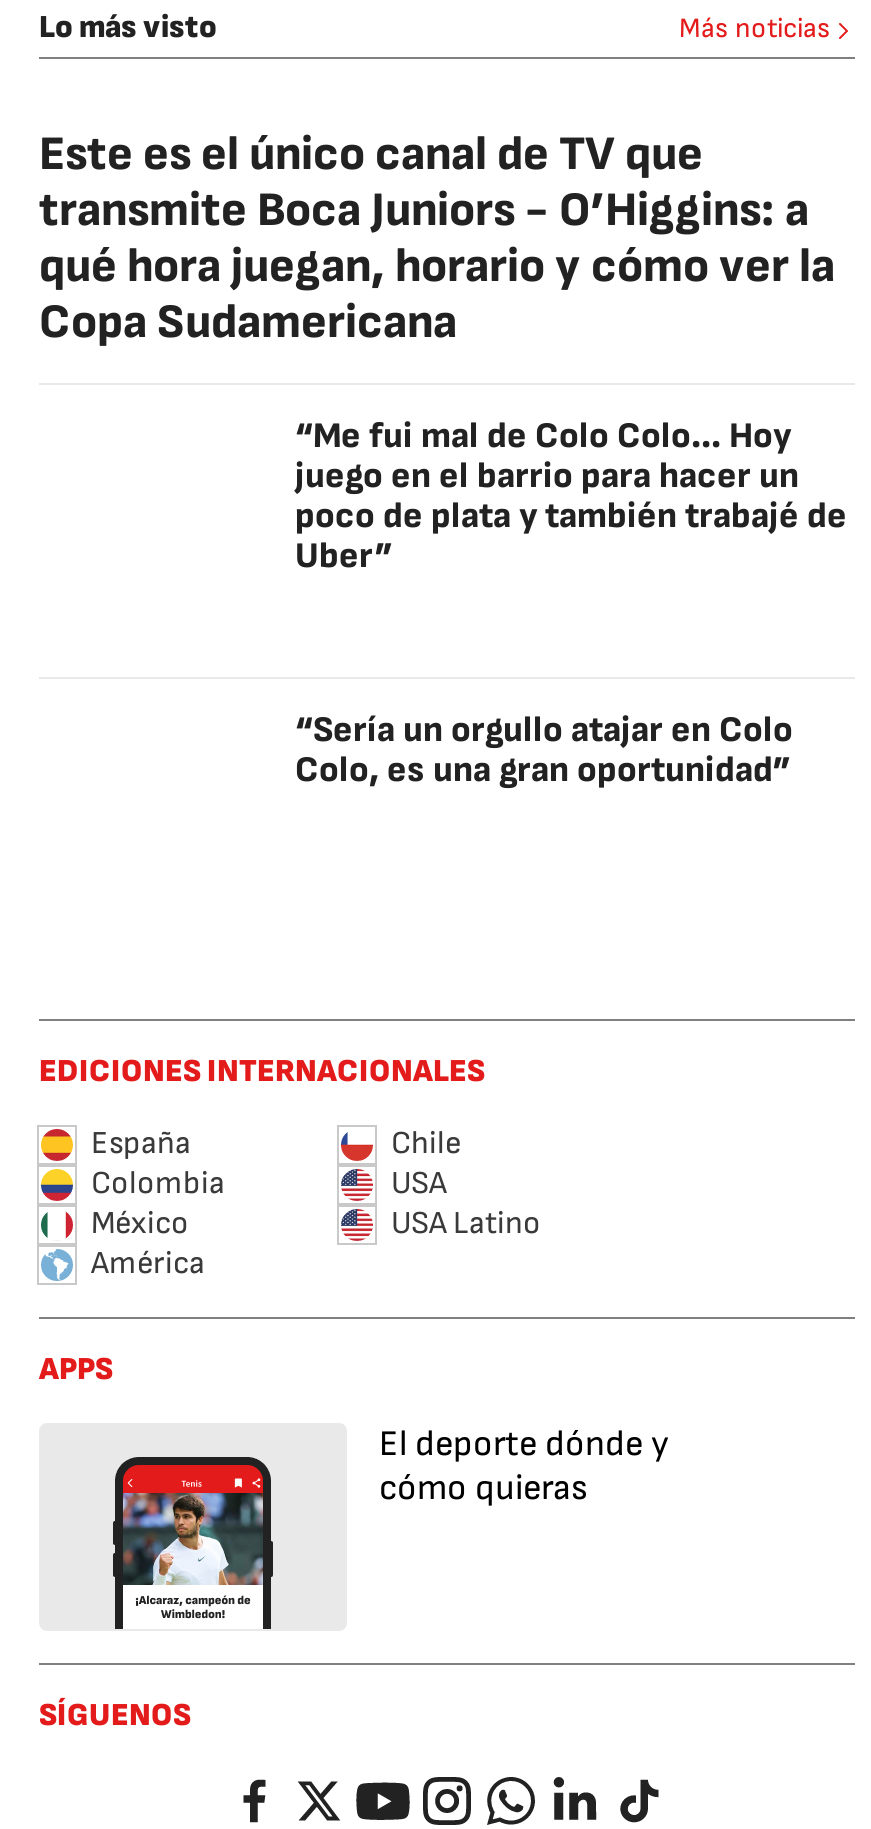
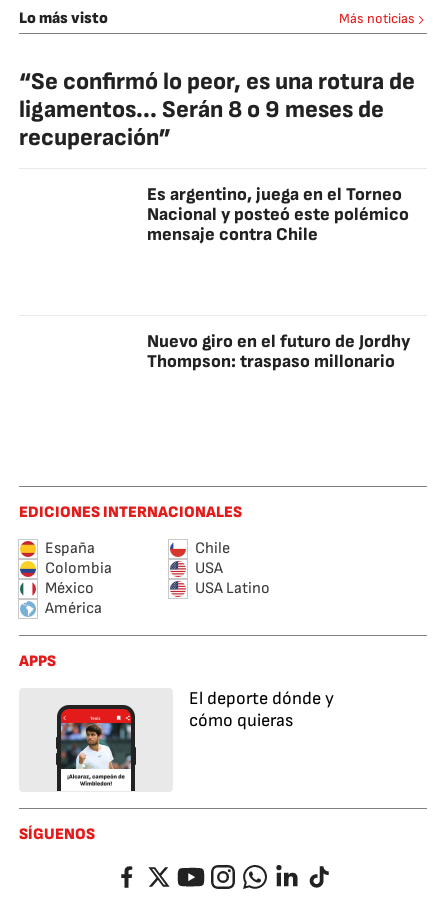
- Este es el único canal de TV que
- transmite Boca Juniors - O’Higgins: a
- qué hora juegan, horario y cómo ver la
- Copa Sudamericana
+ “Se confirmó lo peor, es una rotura de
+ ligamentos... Serán 8 o 9 meses de
+ recuperación”

- “Me fui mal de Colo Colo... Hoy
- juego en el barrio para hacer un
- poco de plata y también trabajé de
- Uber”
+ Es argentino, juega en el Torneo
+ Nacional y posteó este polémico
+ mensaje contra Chile

- “Sería un orgullo atajar en Colo
- Colo, es una gran oportunidad”
+ Nuevo giro en el futuro de Jordhy
+ Thompson: traspaso millonario
